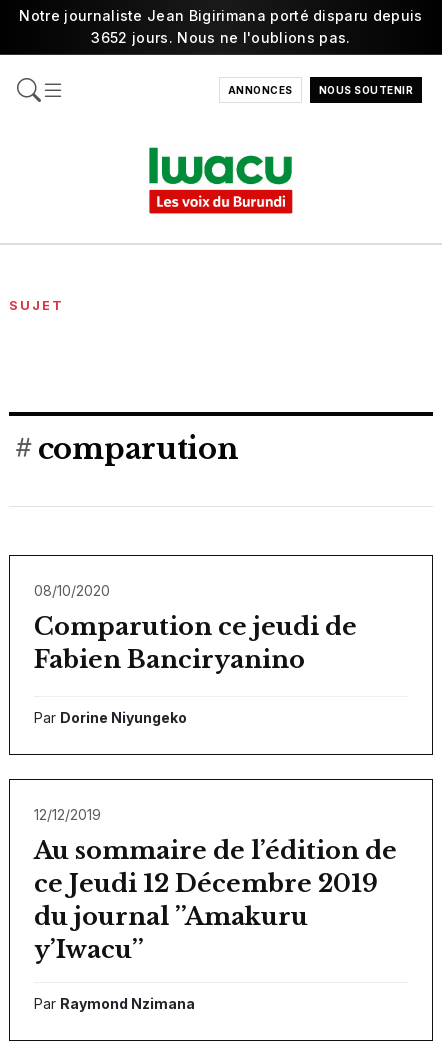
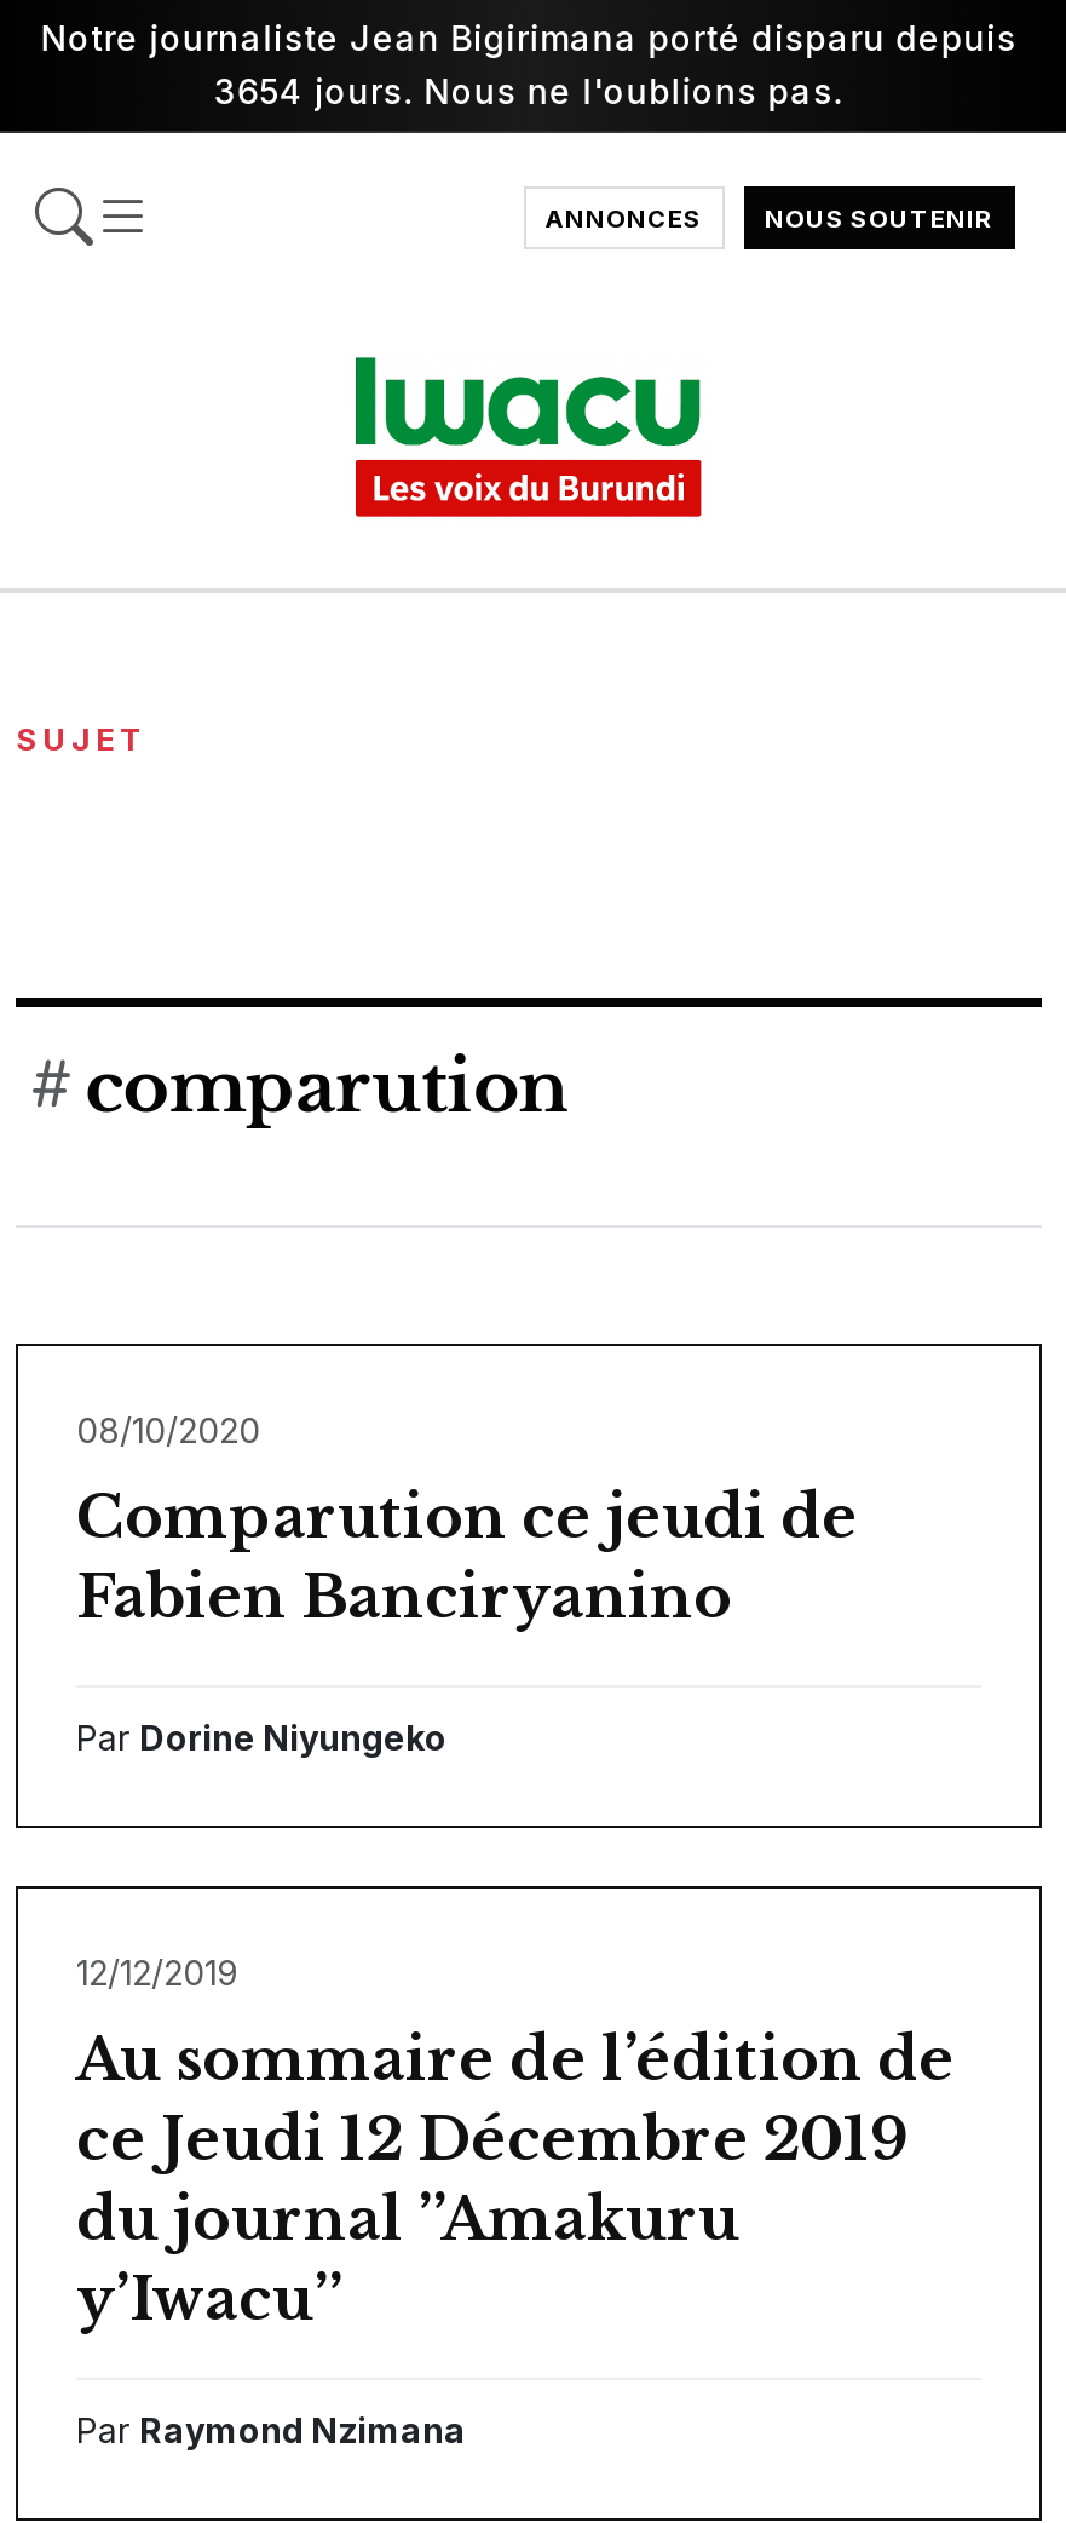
- 3652 jours. Nous ne l'oublions pas.
+ 3654 jours. Nous ne l'oublions pas.
